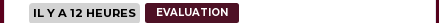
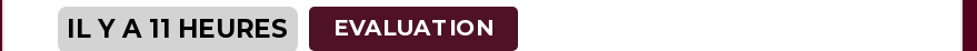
- IL Y A 12 HEURES EVALUATION
+ IL Y A 11 HEURES EVALUATION
